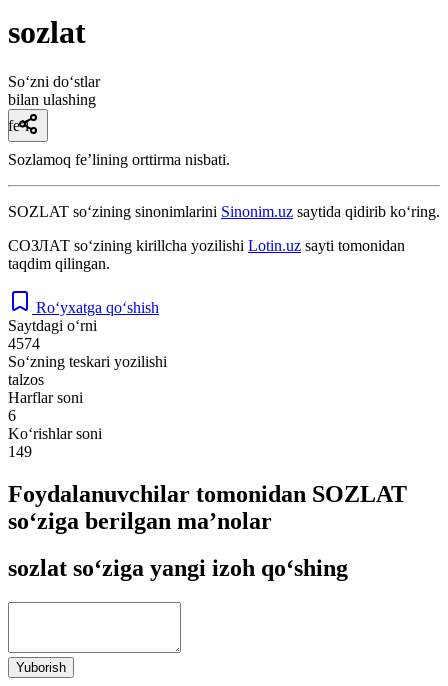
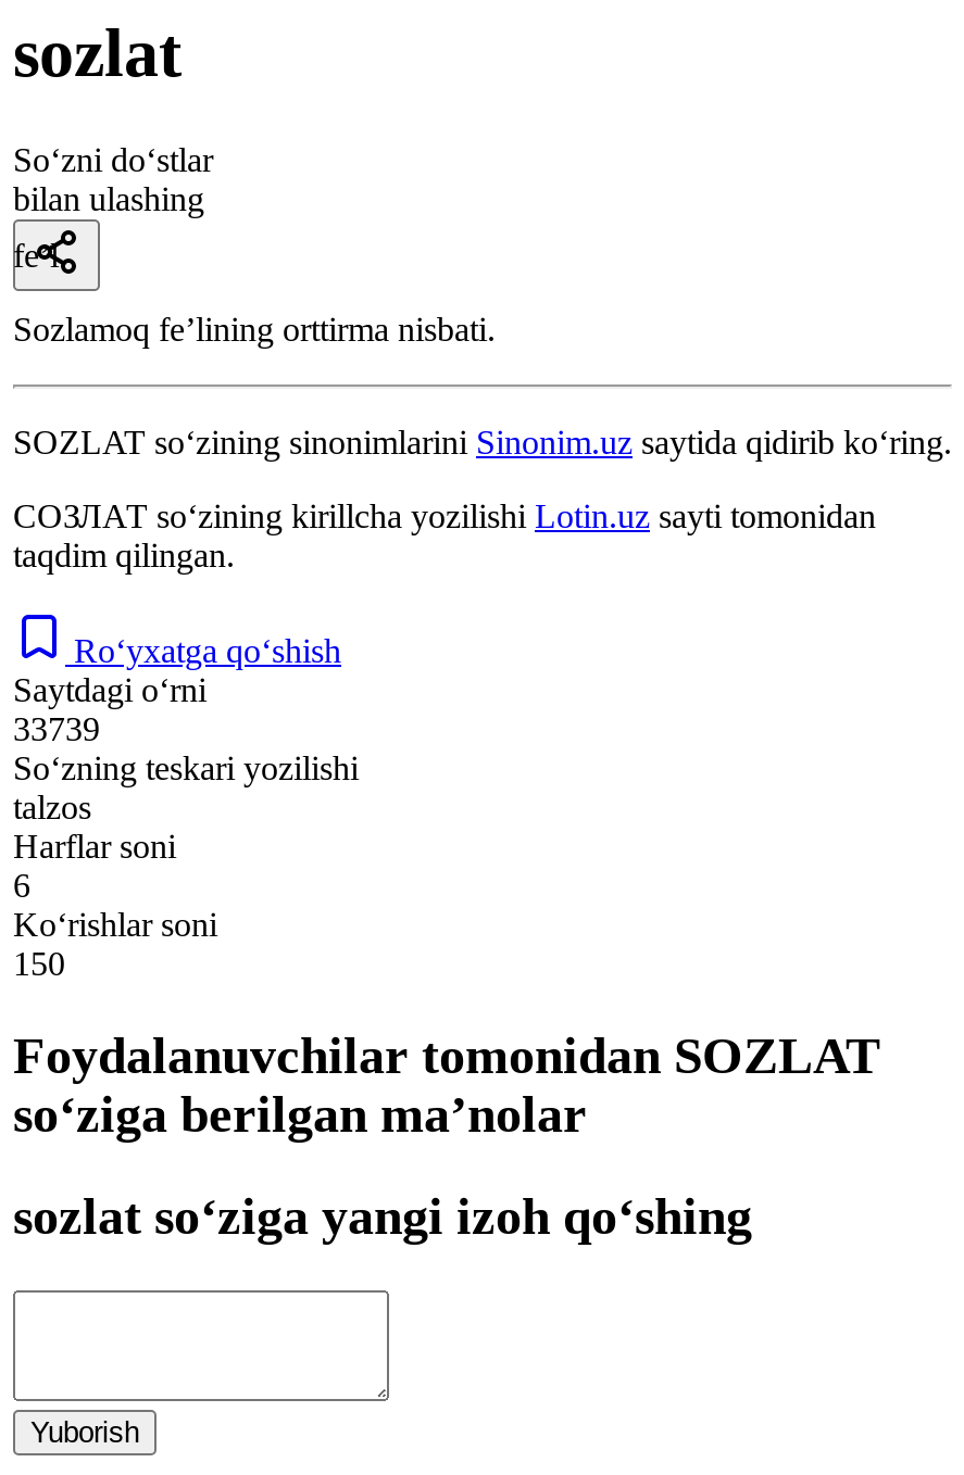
- 4574
+ 33739

- 149
+ 150
